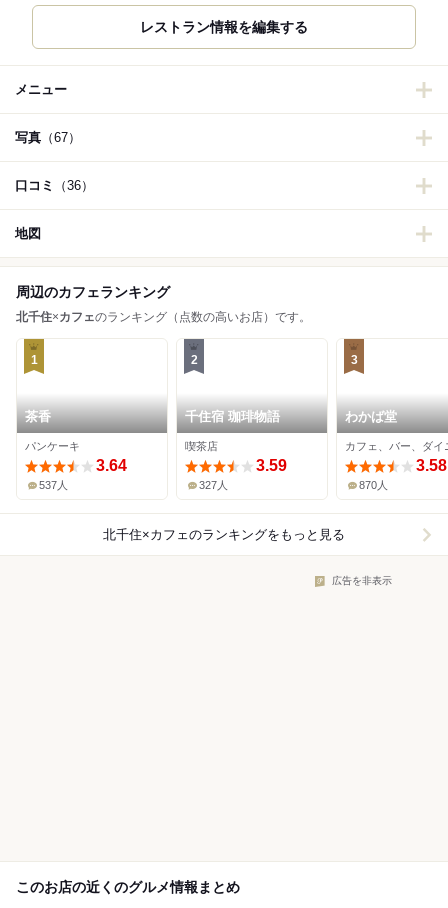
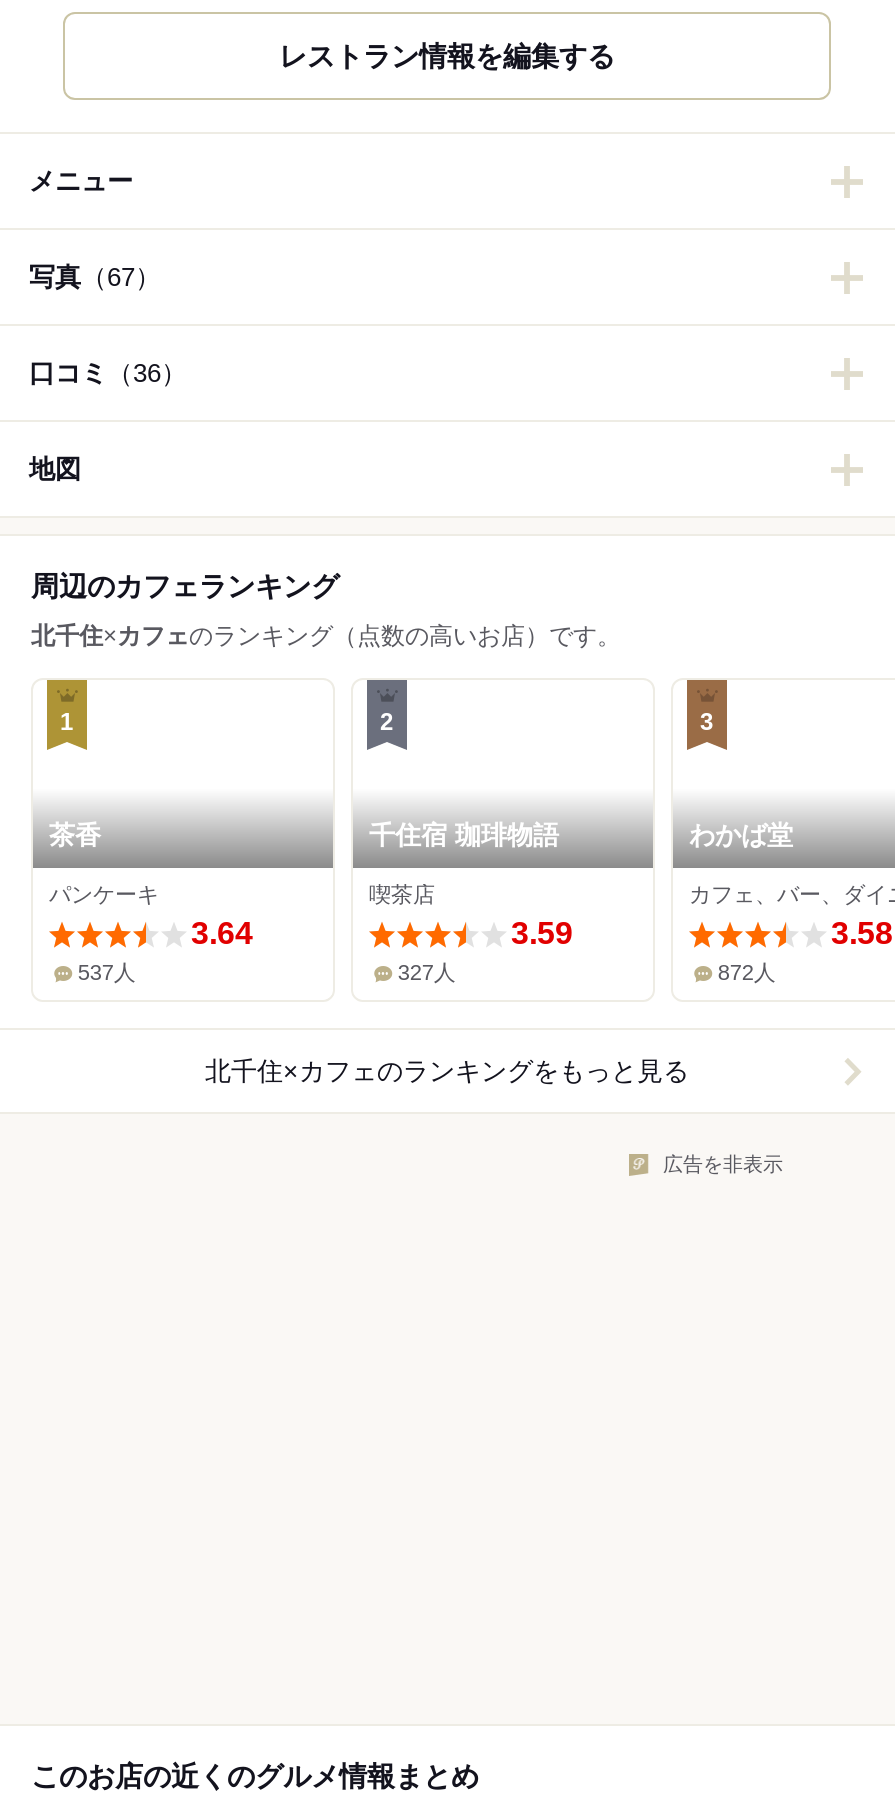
- 870人
+ 872人
